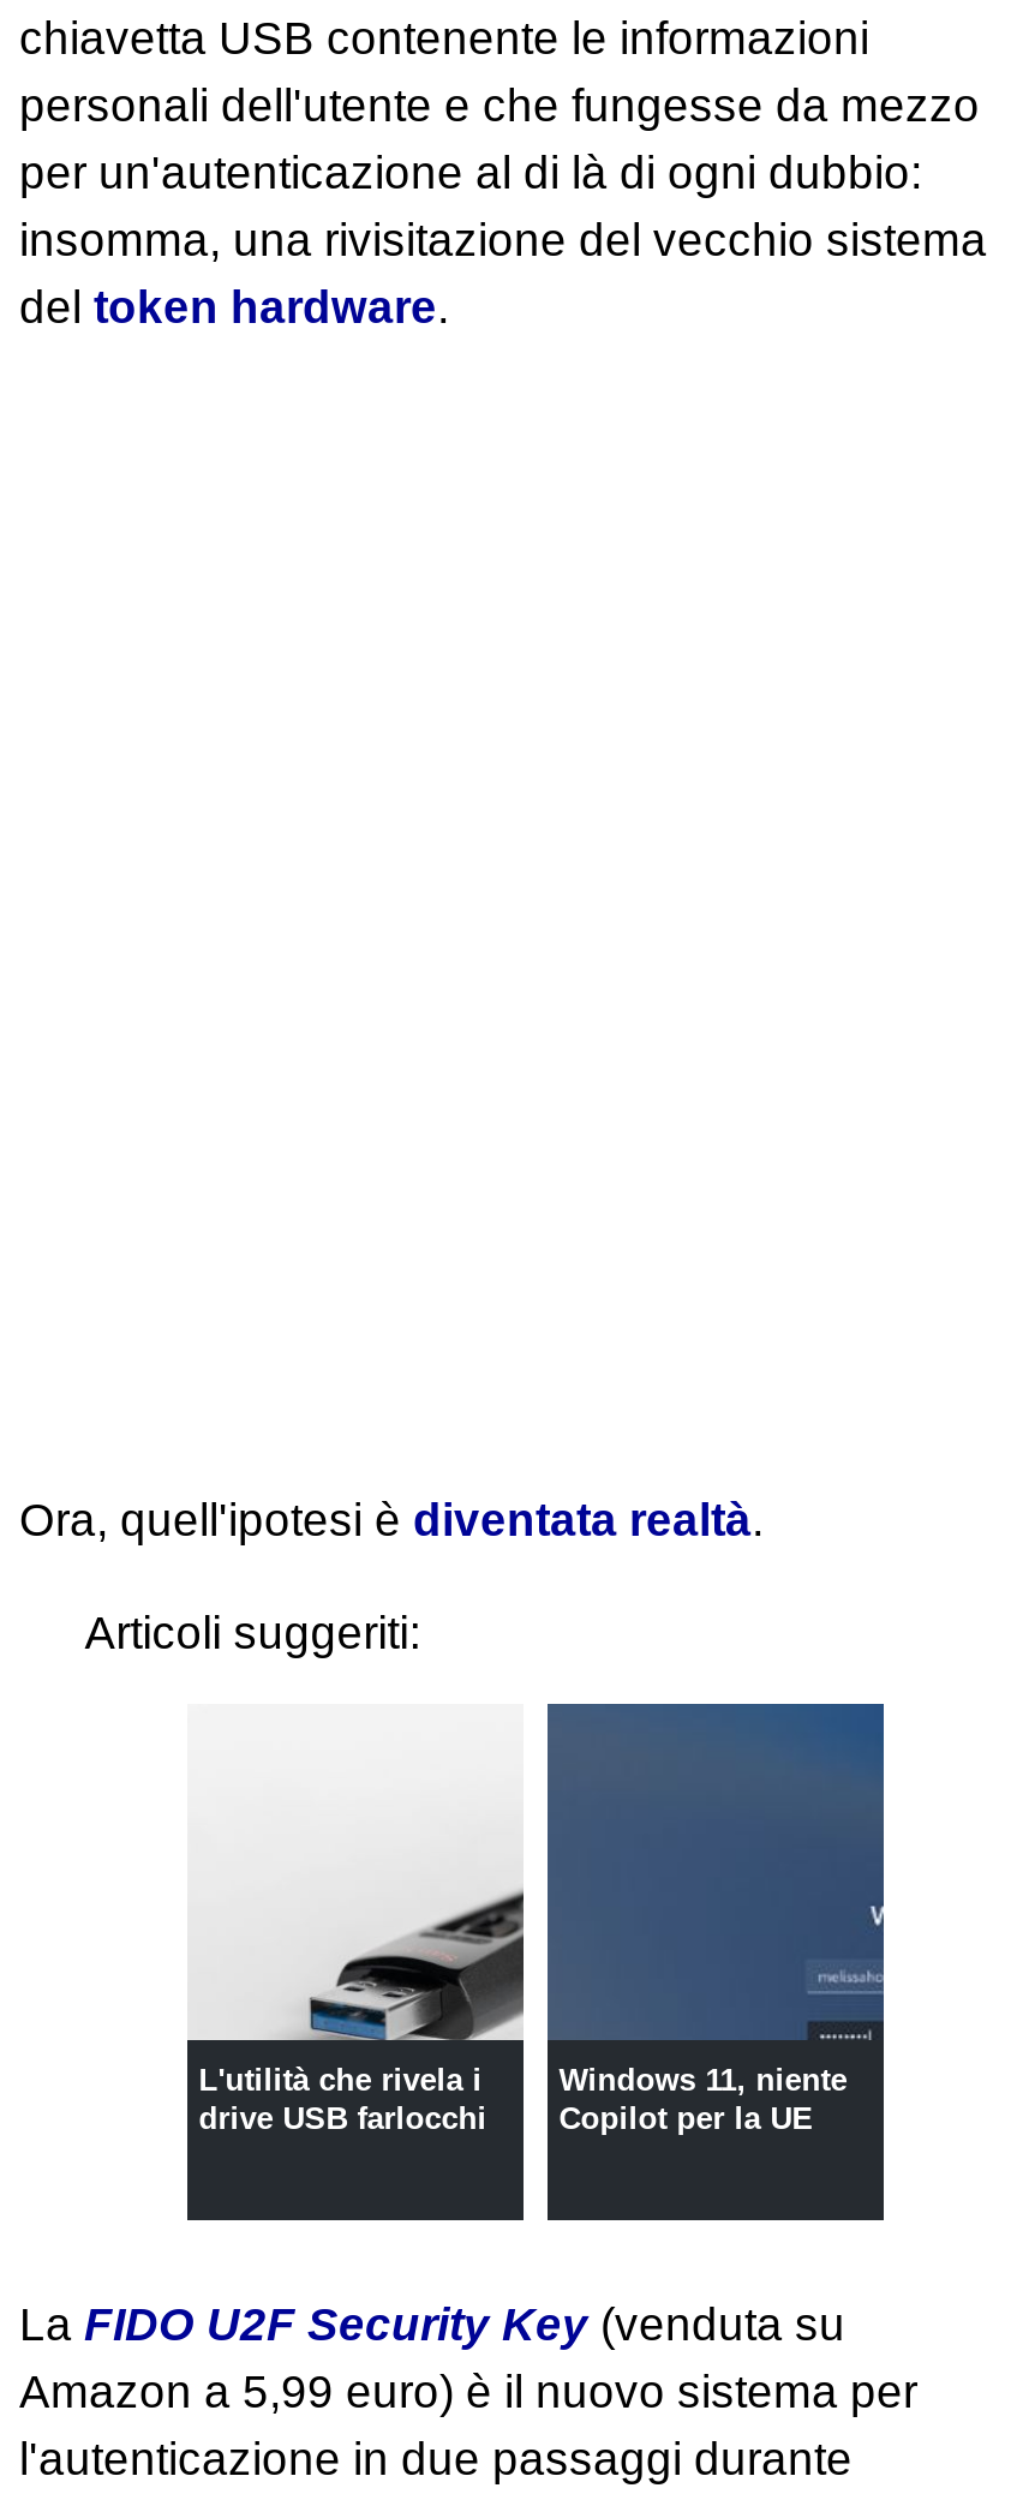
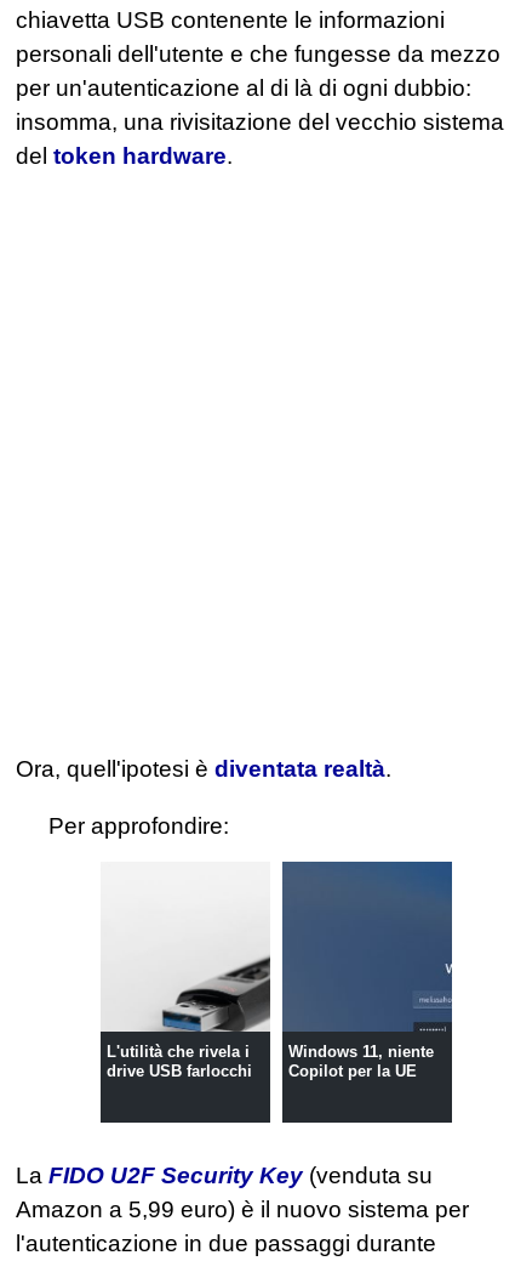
- Articoli suggeriti:
+ Per approfondire:
